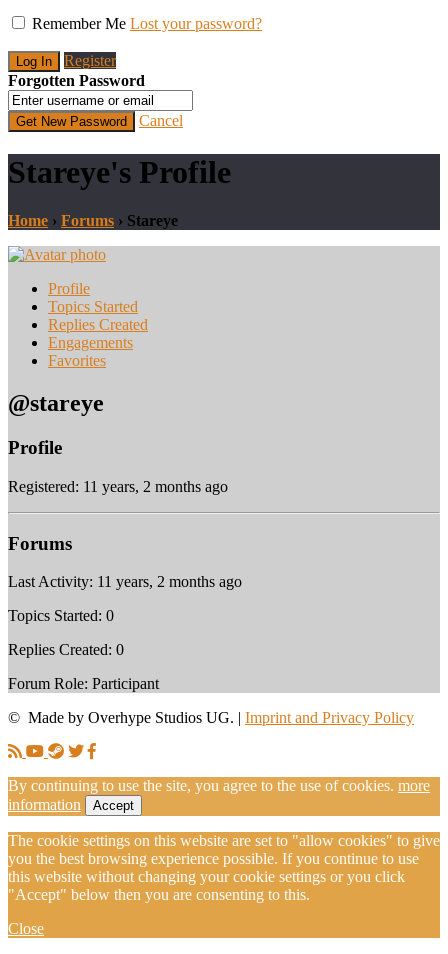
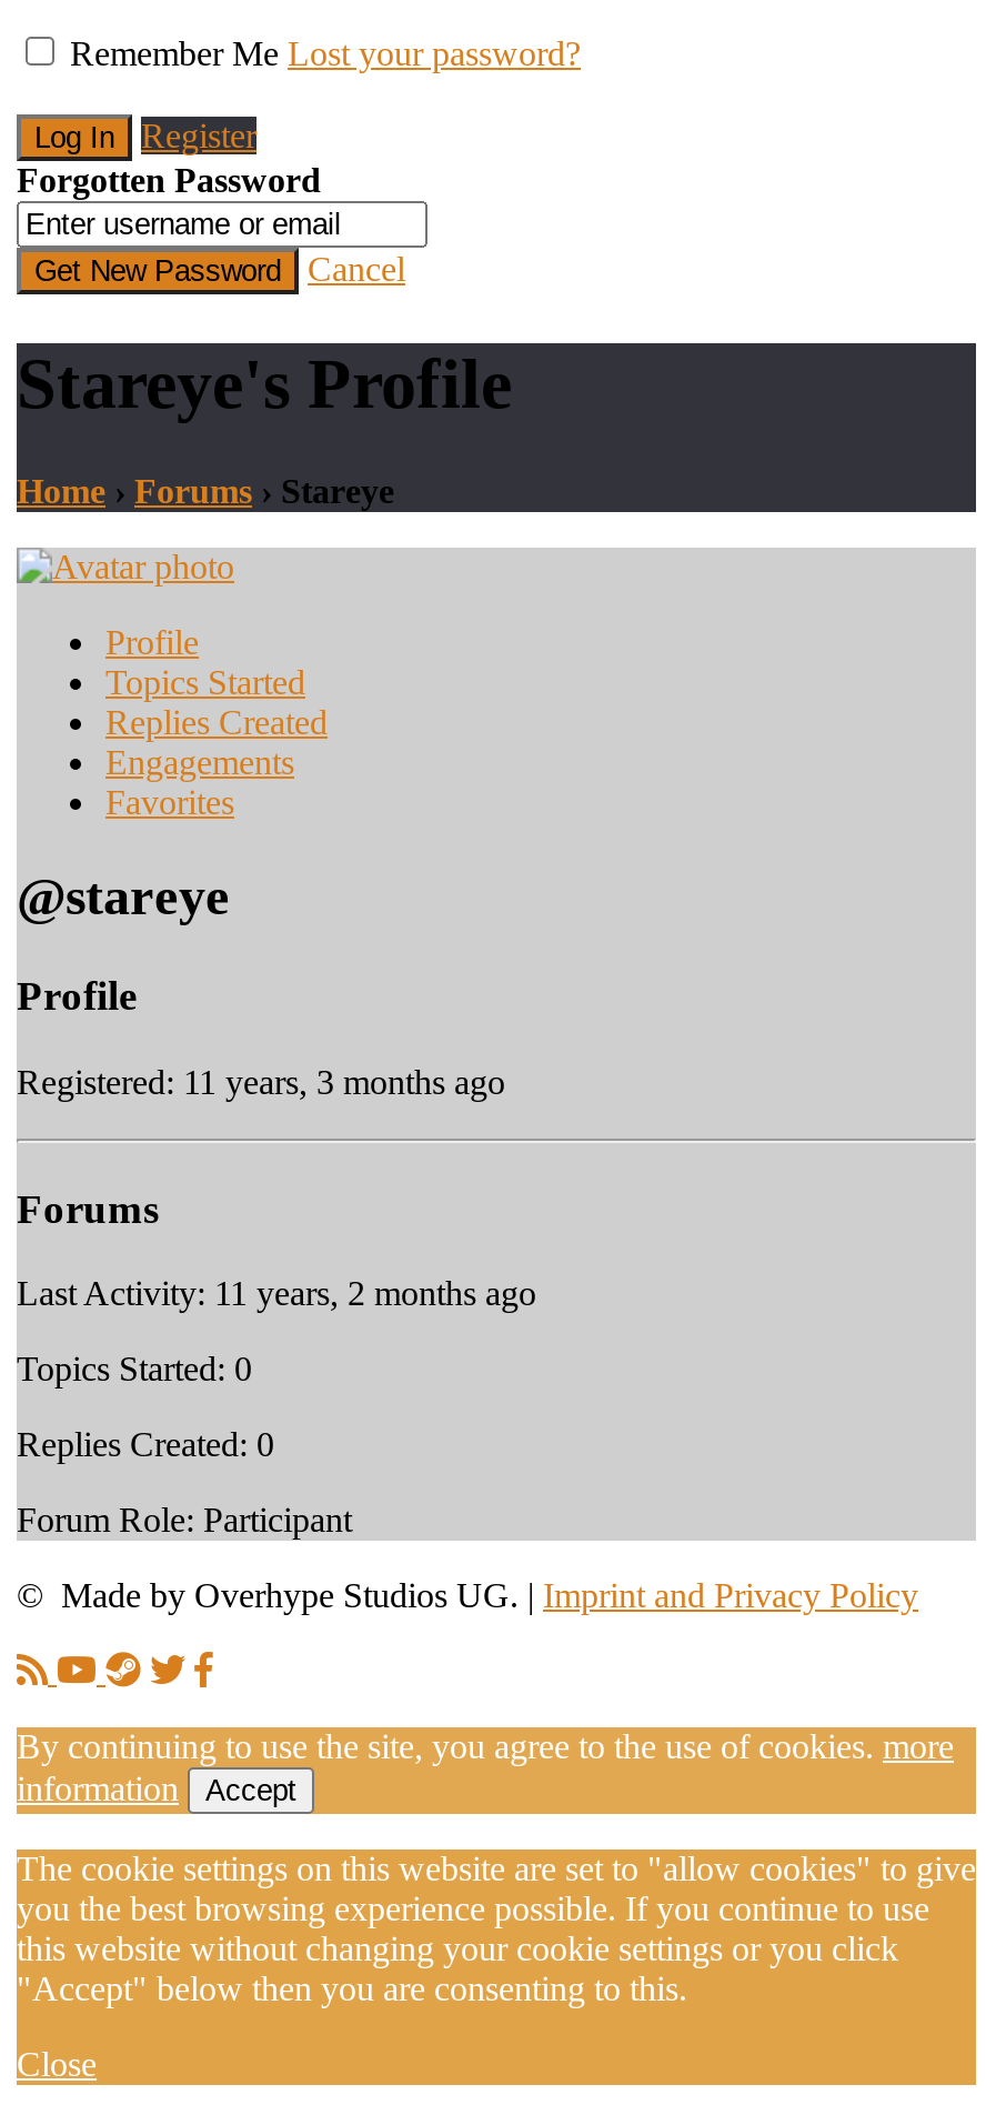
- Registered: 11 years, 2 months ago
+ Registered: 11 years, 3 months ago
